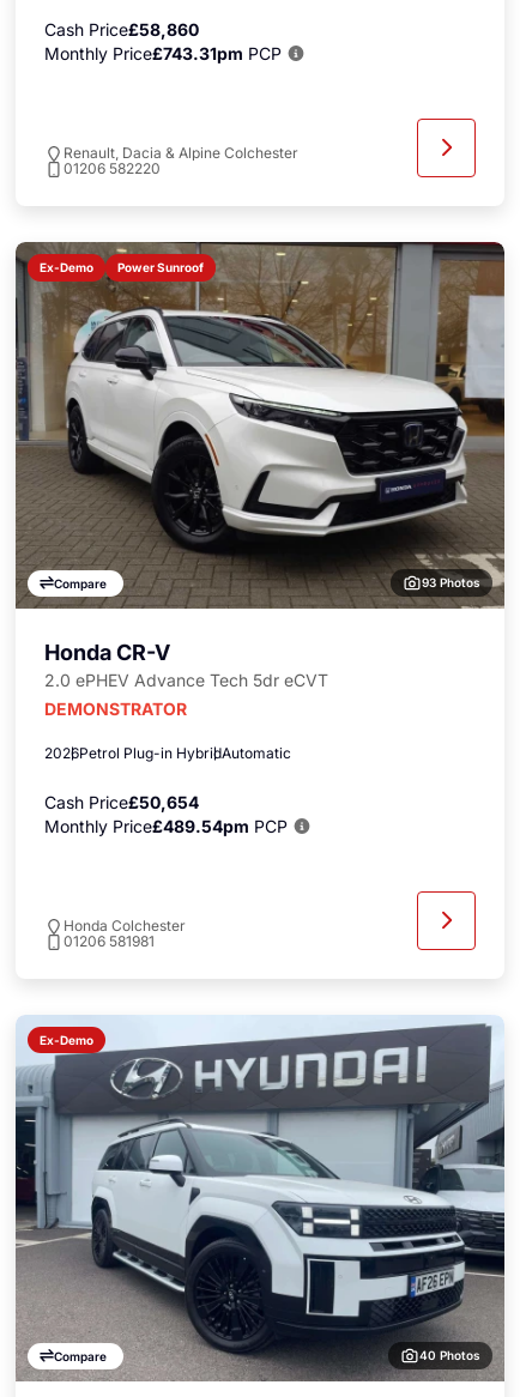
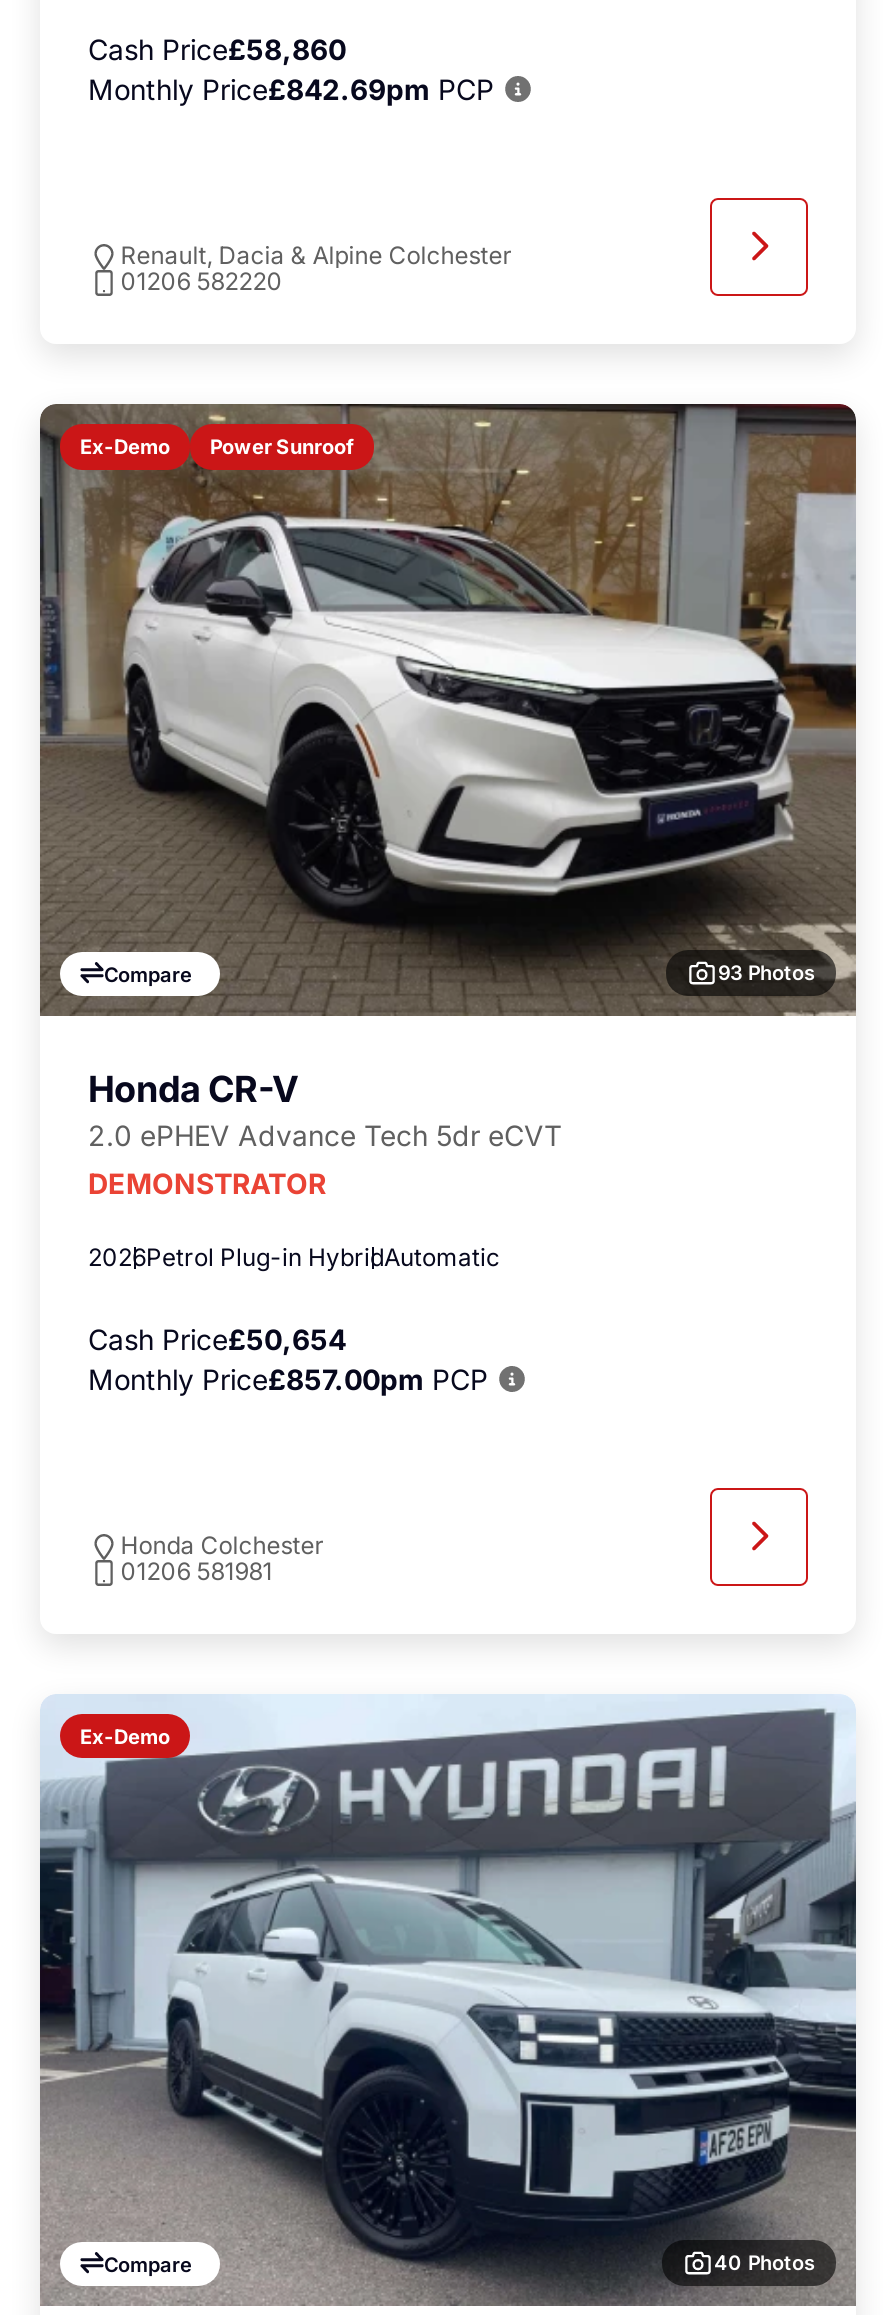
- Monthly Price£743.31pm PCP
+ Monthly Price£842.69pm PCP

- Monthly Price£489.54pm PCP
+ Monthly Price£857.00pm PCP
